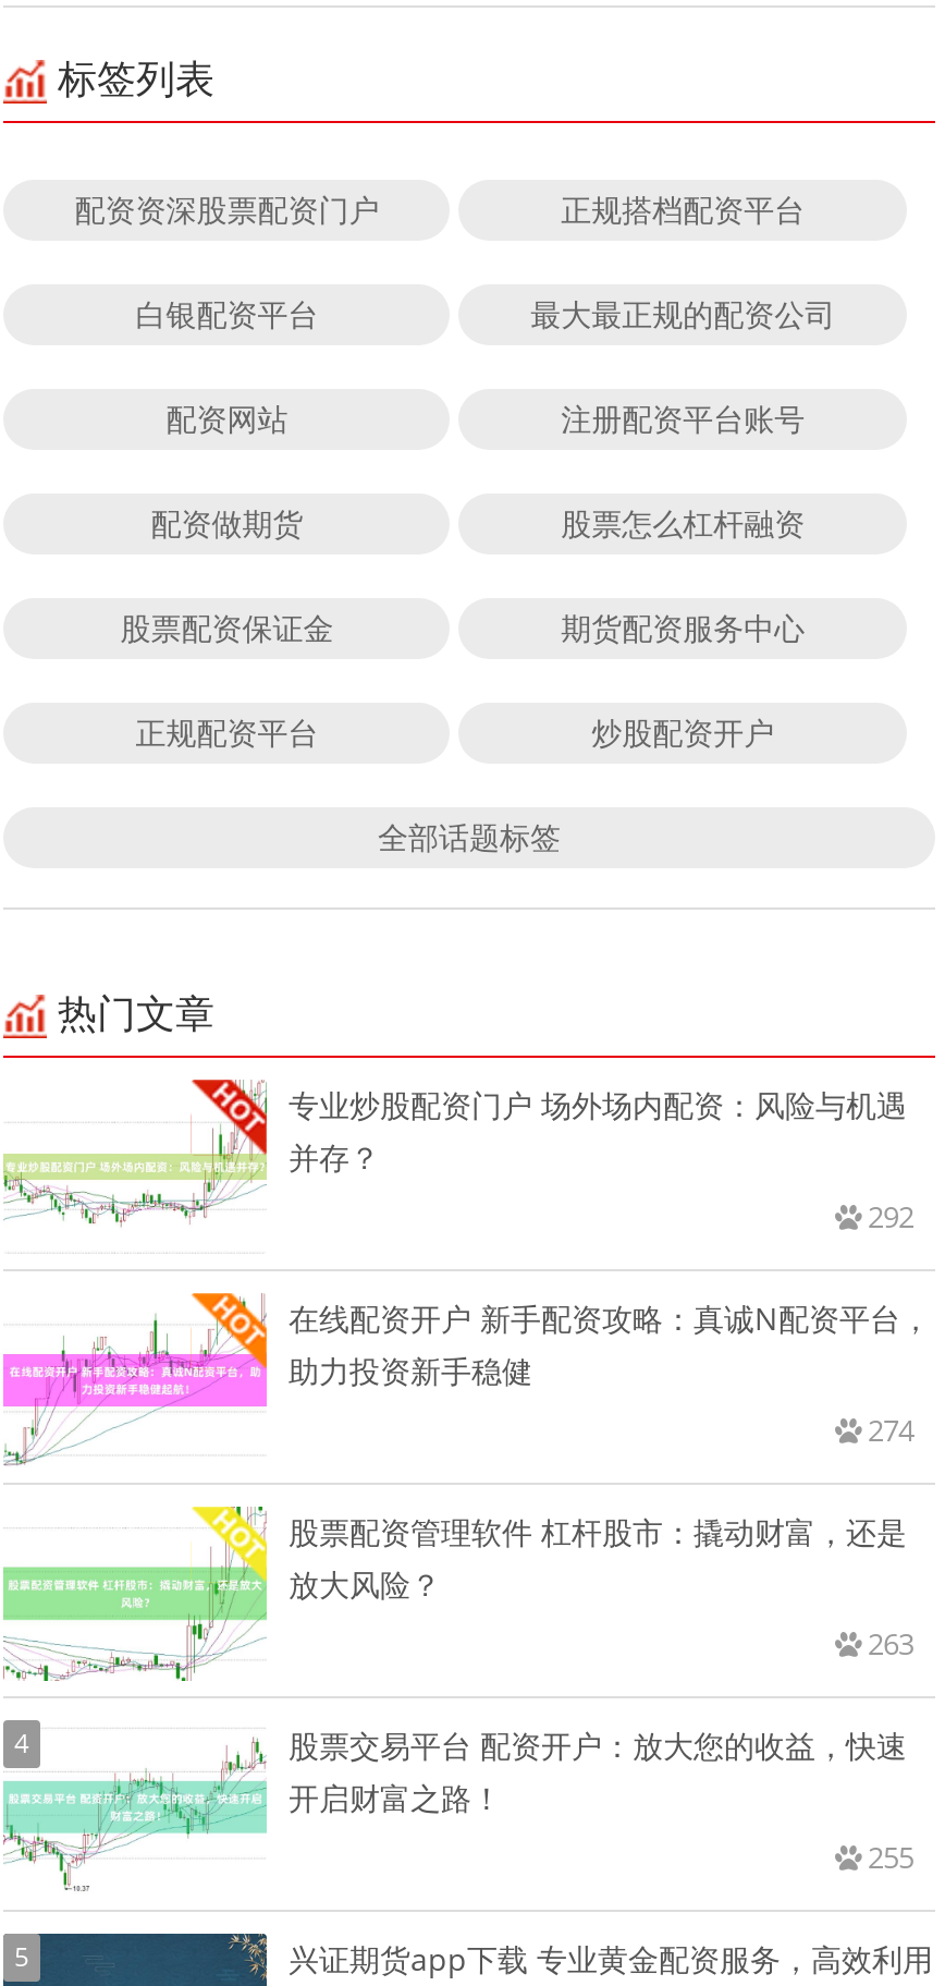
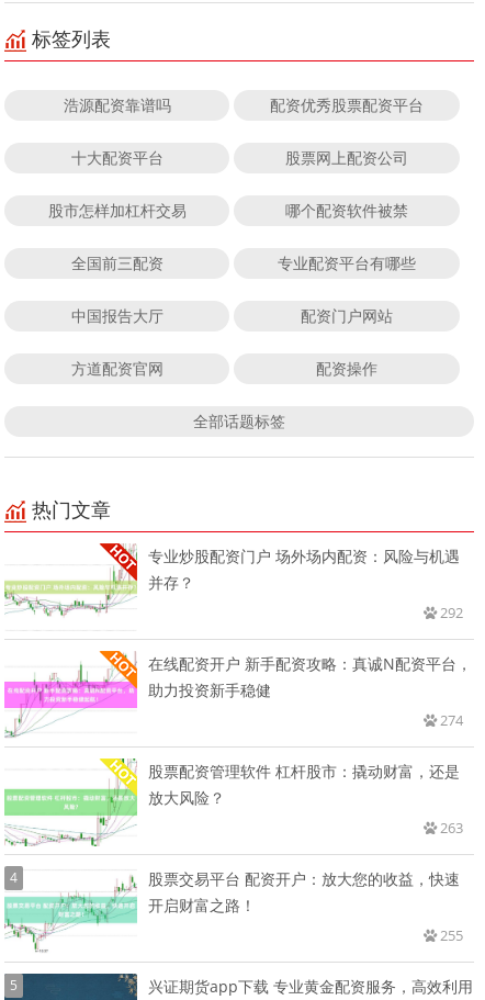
- 配资资深股票配资门户
- 正规搭档配资平台
+ 浩源配资靠谱吗
+ 配资优秀股票配资平台

- 白银配资平台
- 最大最正规的配资公司
+ 十大配资平台
+ 股票网上配资公司

- 配资网站
- 注册配资平台账号
+ 股市怎样加杠杆交易
+ 哪个配资软件被禁

- 配资做期货
- 股票怎么杠杆融资
+ 全国前三配资
+ 专业配资平台有哪些

- 股票配资保证金
- 期货配资服务中心
+ 中国报告大厅
+ 配资门户网站

- 正规配资平台
- 炒股配资开户
+ 方道配资官网
+ 配资操作
